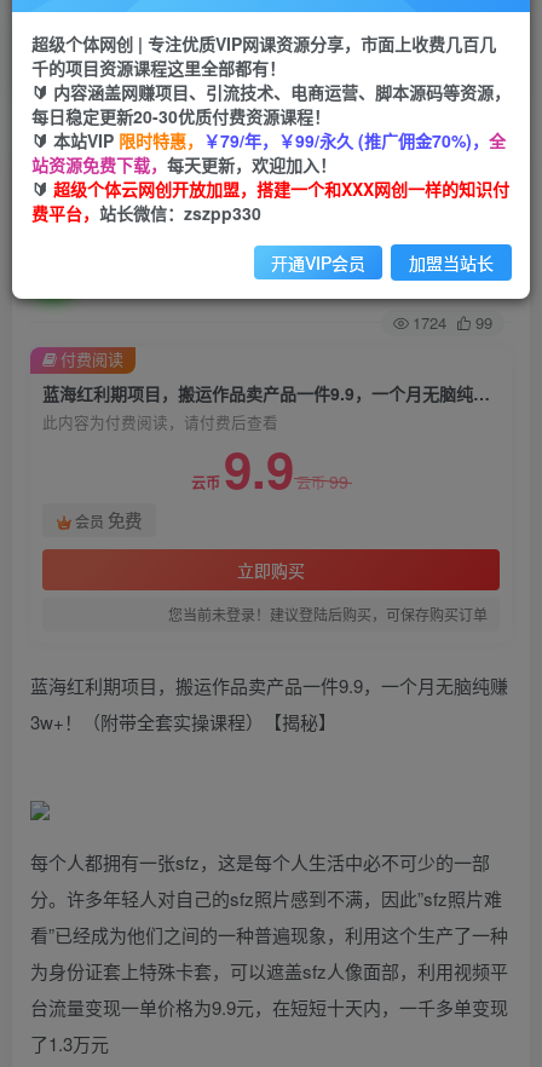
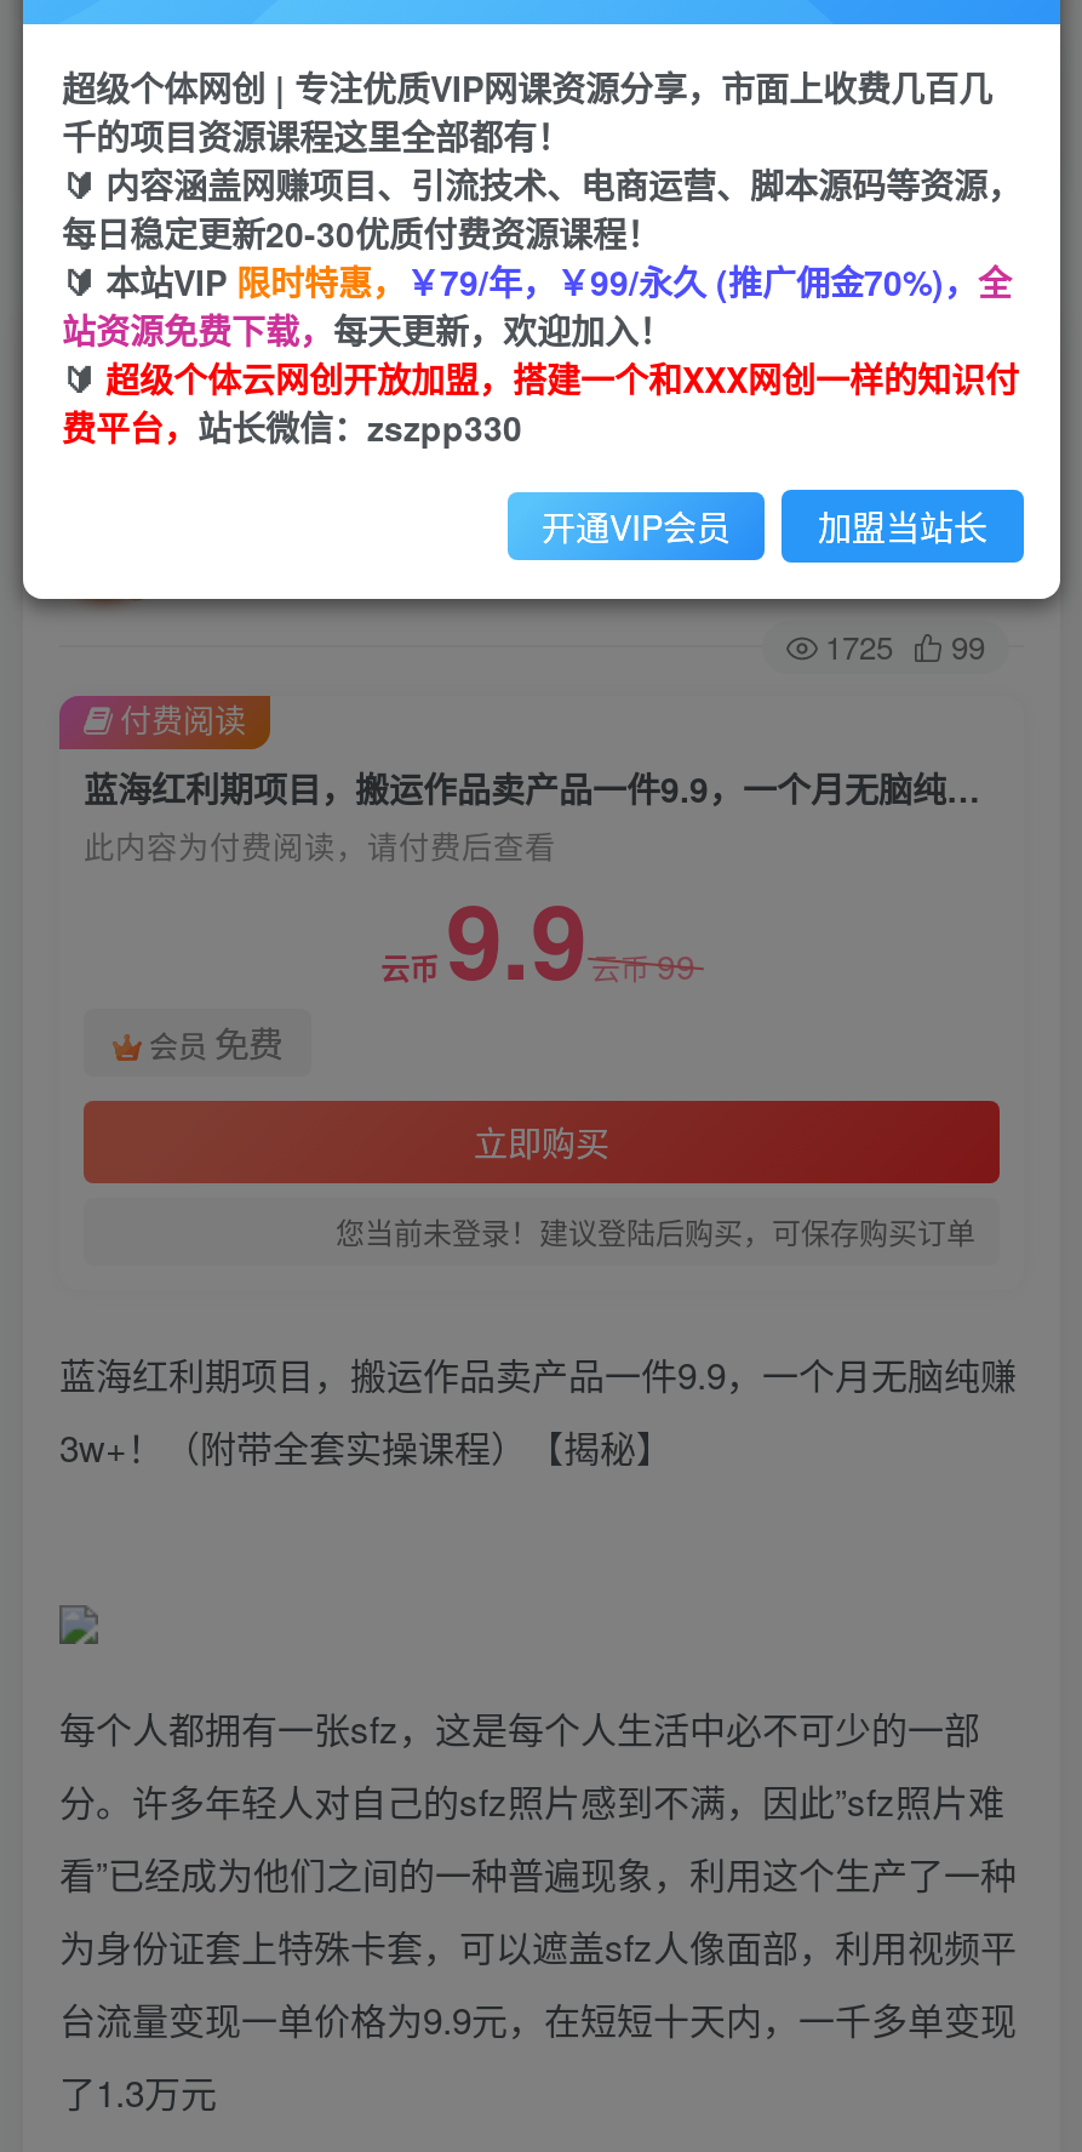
- 1724 99
+ 1725 99
